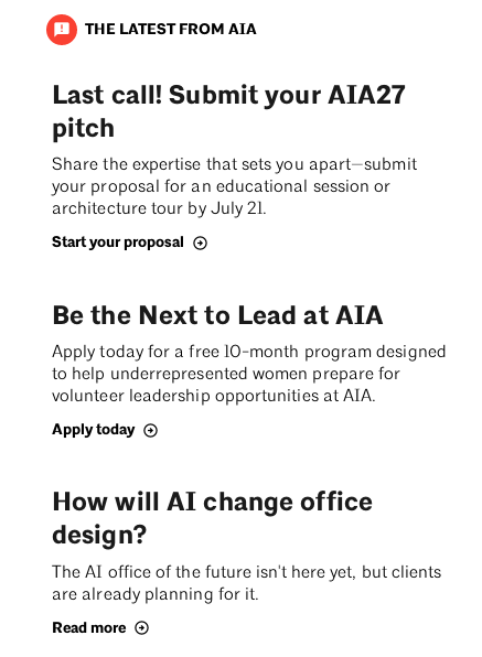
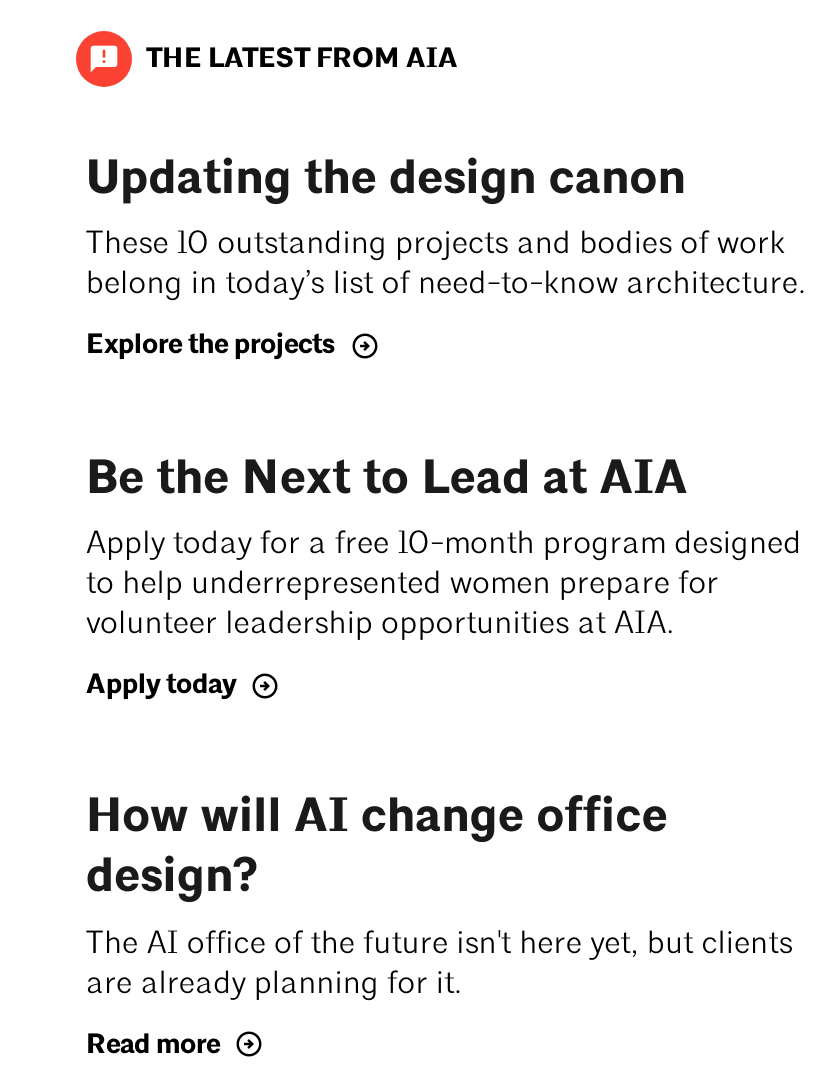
- Last call! Submit your AIA27
- pitch
- Share the expertise that sets you apart—submit
- your proposal for an educational session or
- architecture tour by July 21.
+ Updating the design canon
+ These 10 outstanding projects and bodies of work
+ belong in today’s list of need-to-know architecture.

- Start your proposal
+ Explore the projects
